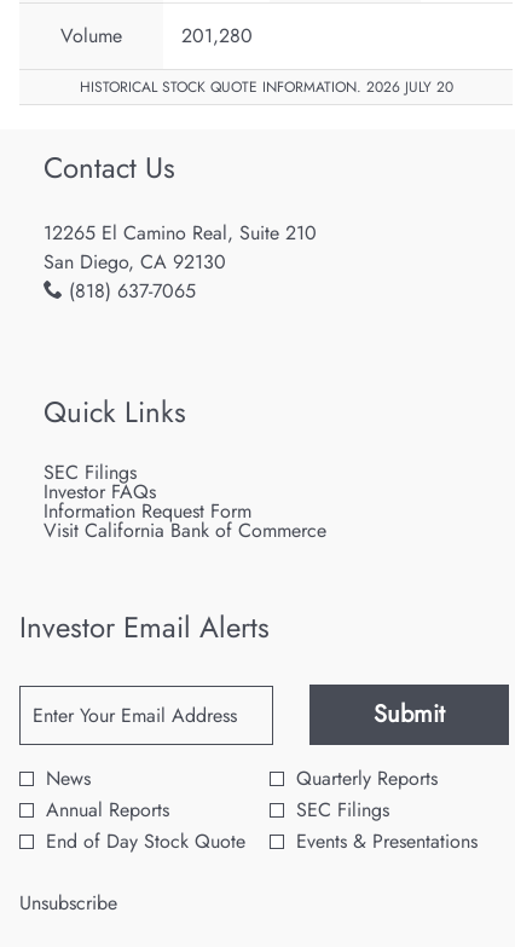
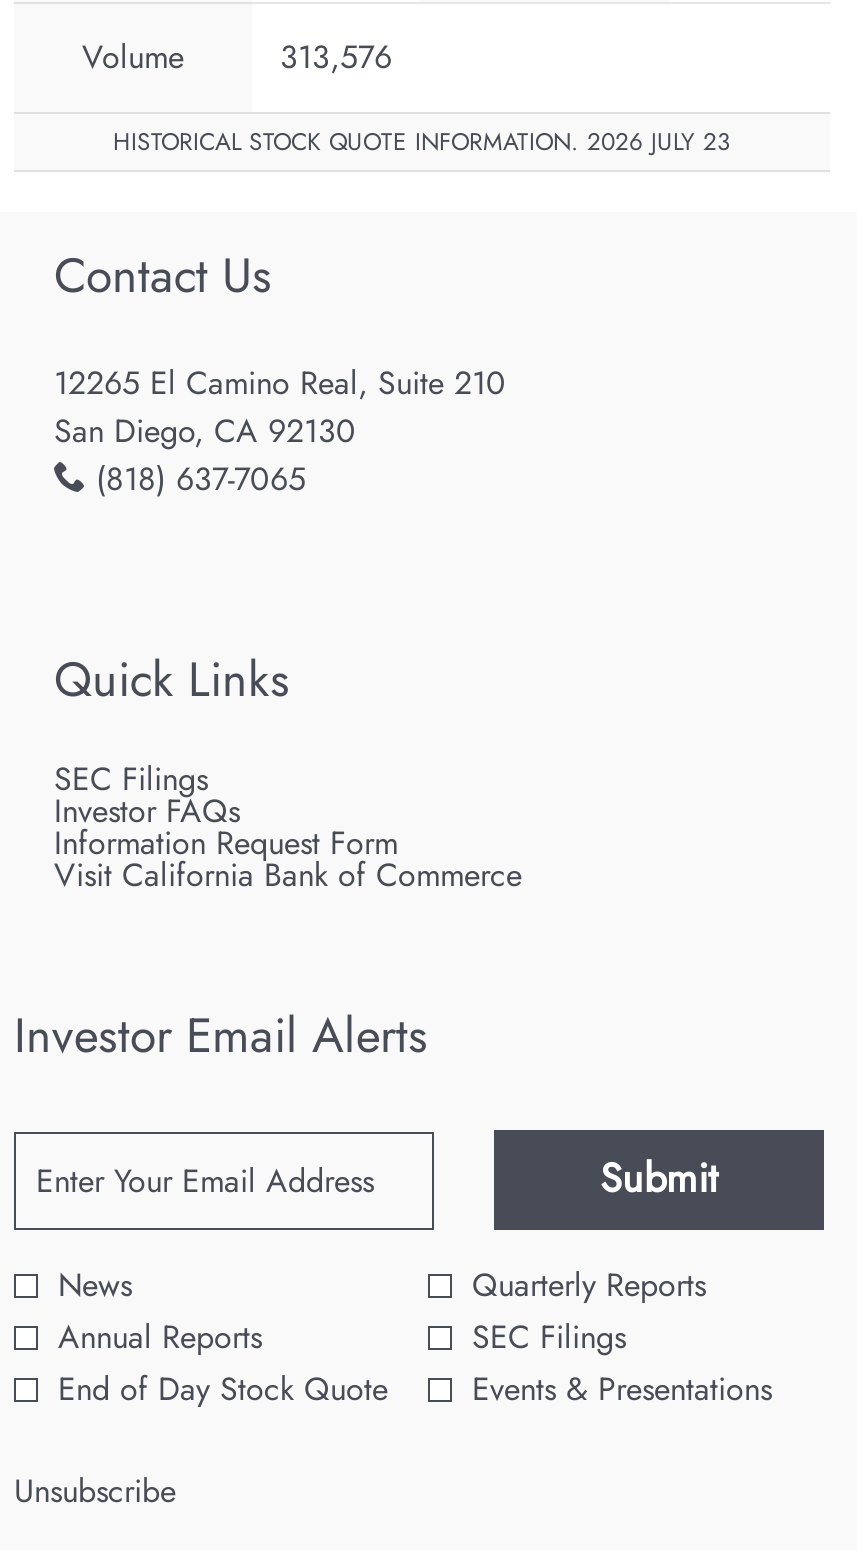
- 201,280
+ 313,576

- HISTORICAL STOCK QUOTE INFORMATION. 2026 JULY 20
+ HISTORICAL STOCK QUOTE INFORMATION. 2026 JULY 23
